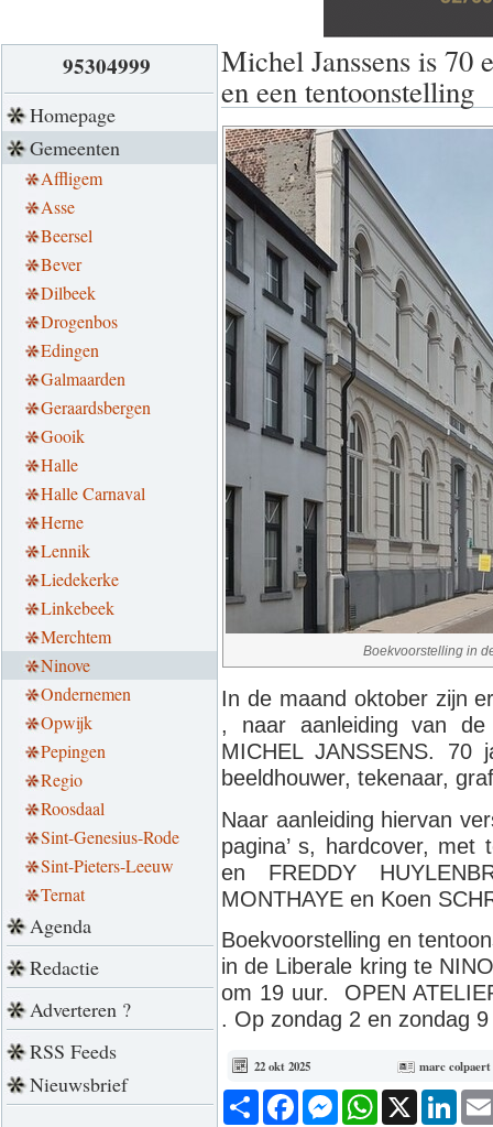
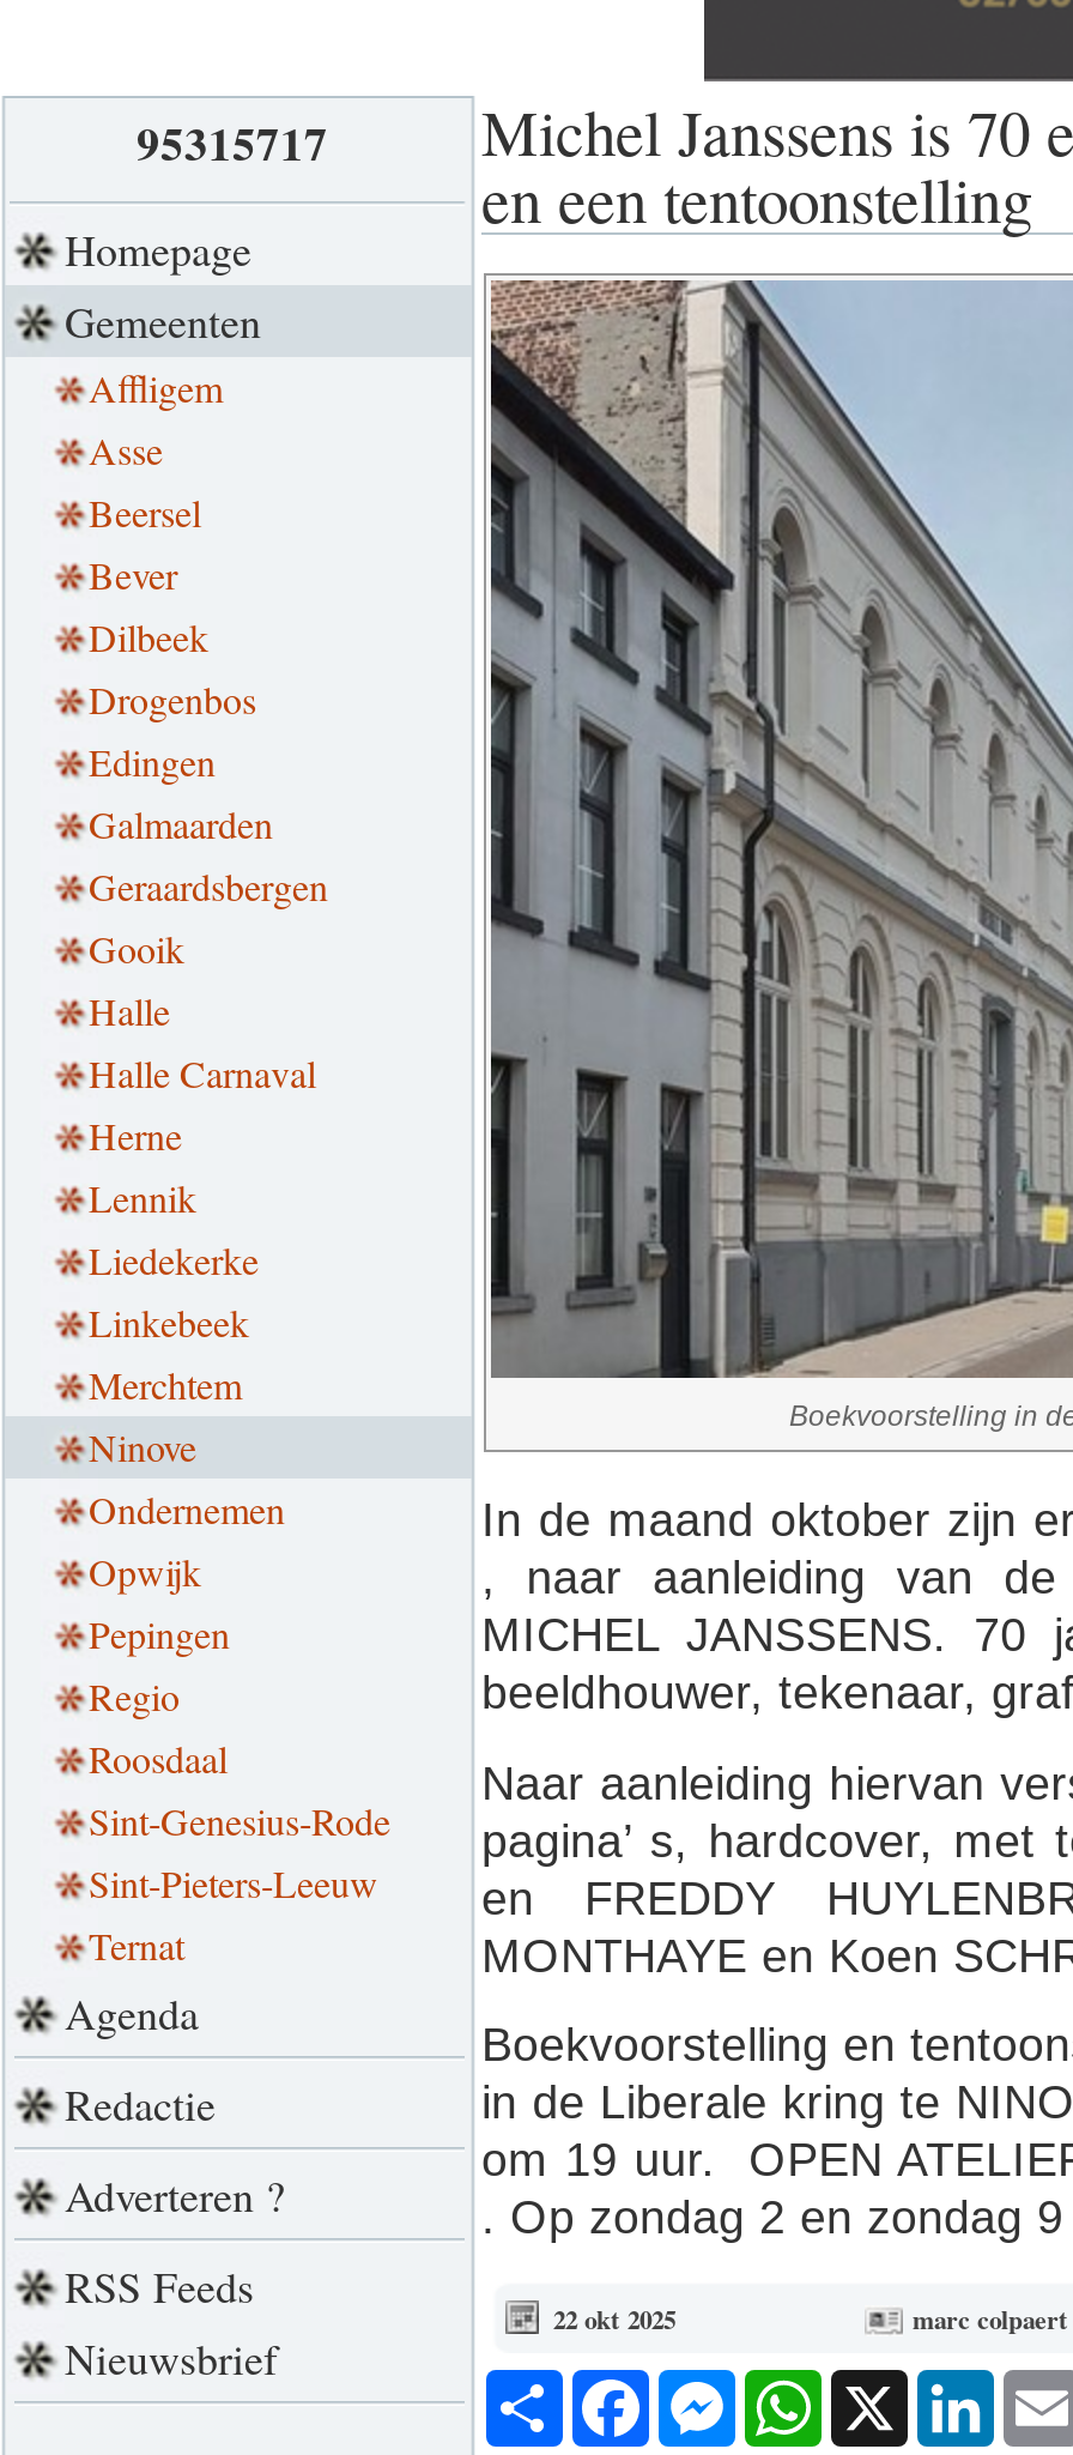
- 95304999
+ 95315717
